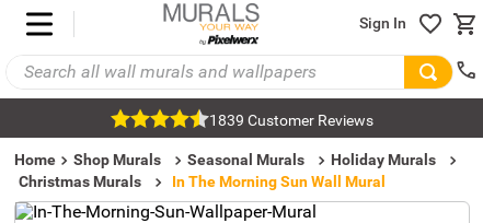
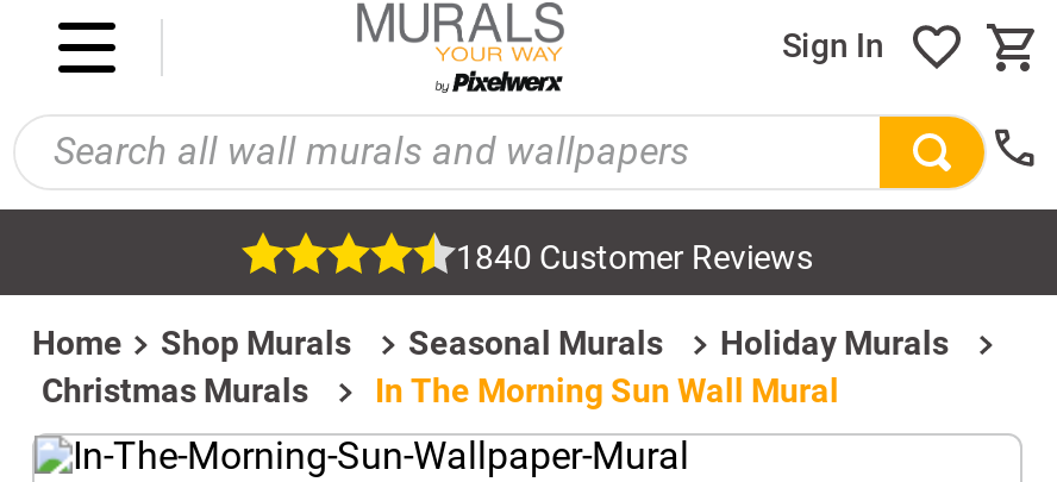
- 1839 Customer Reviews
+ 1840 Customer Reviews
